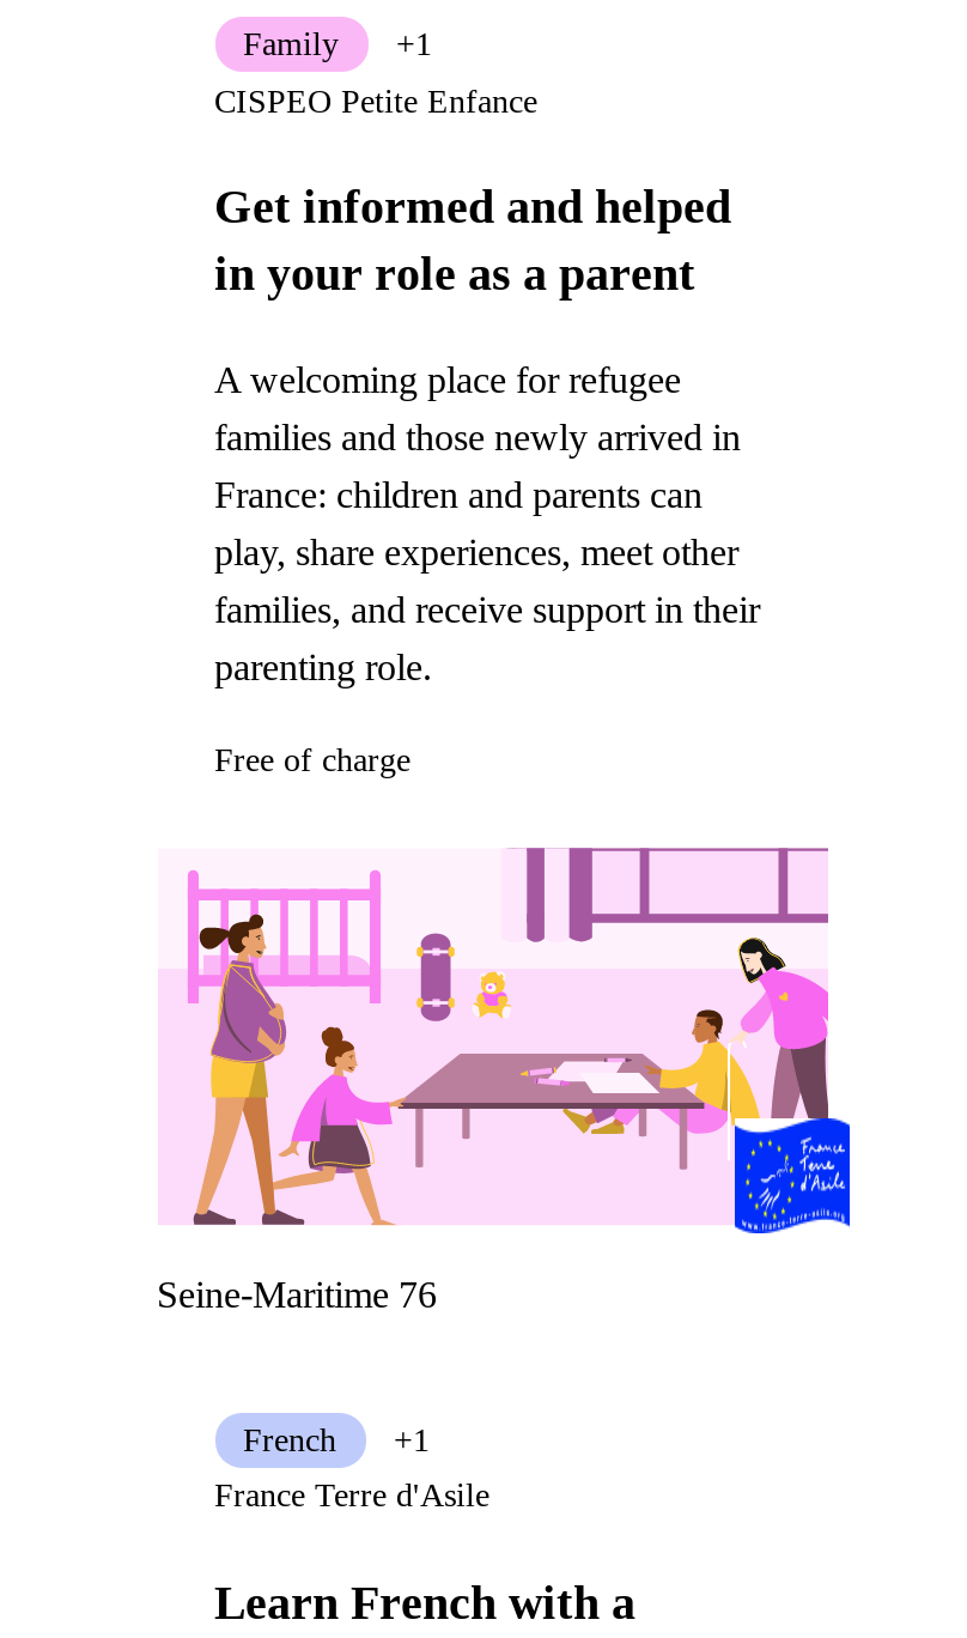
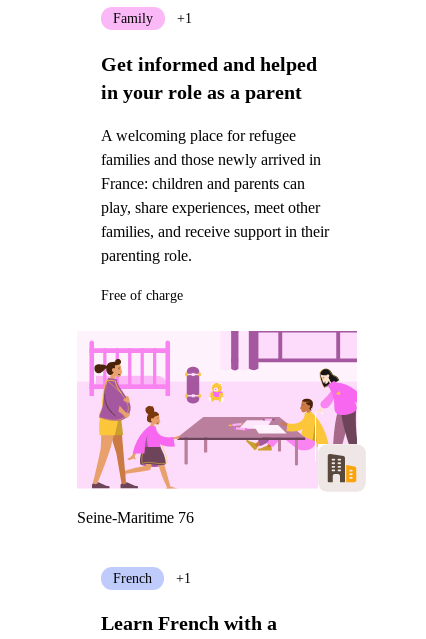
- CISPEO Petite Enfance

- [image]
+ [image]

- France Terre d'Asile
